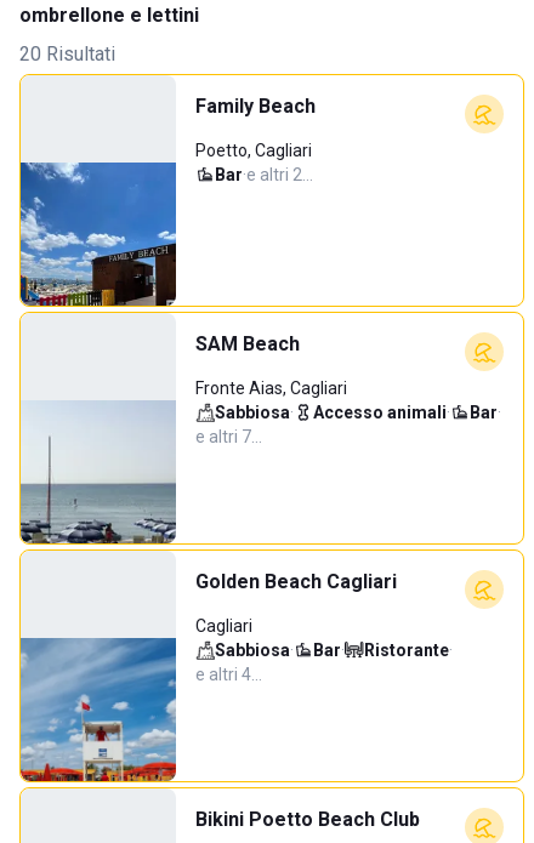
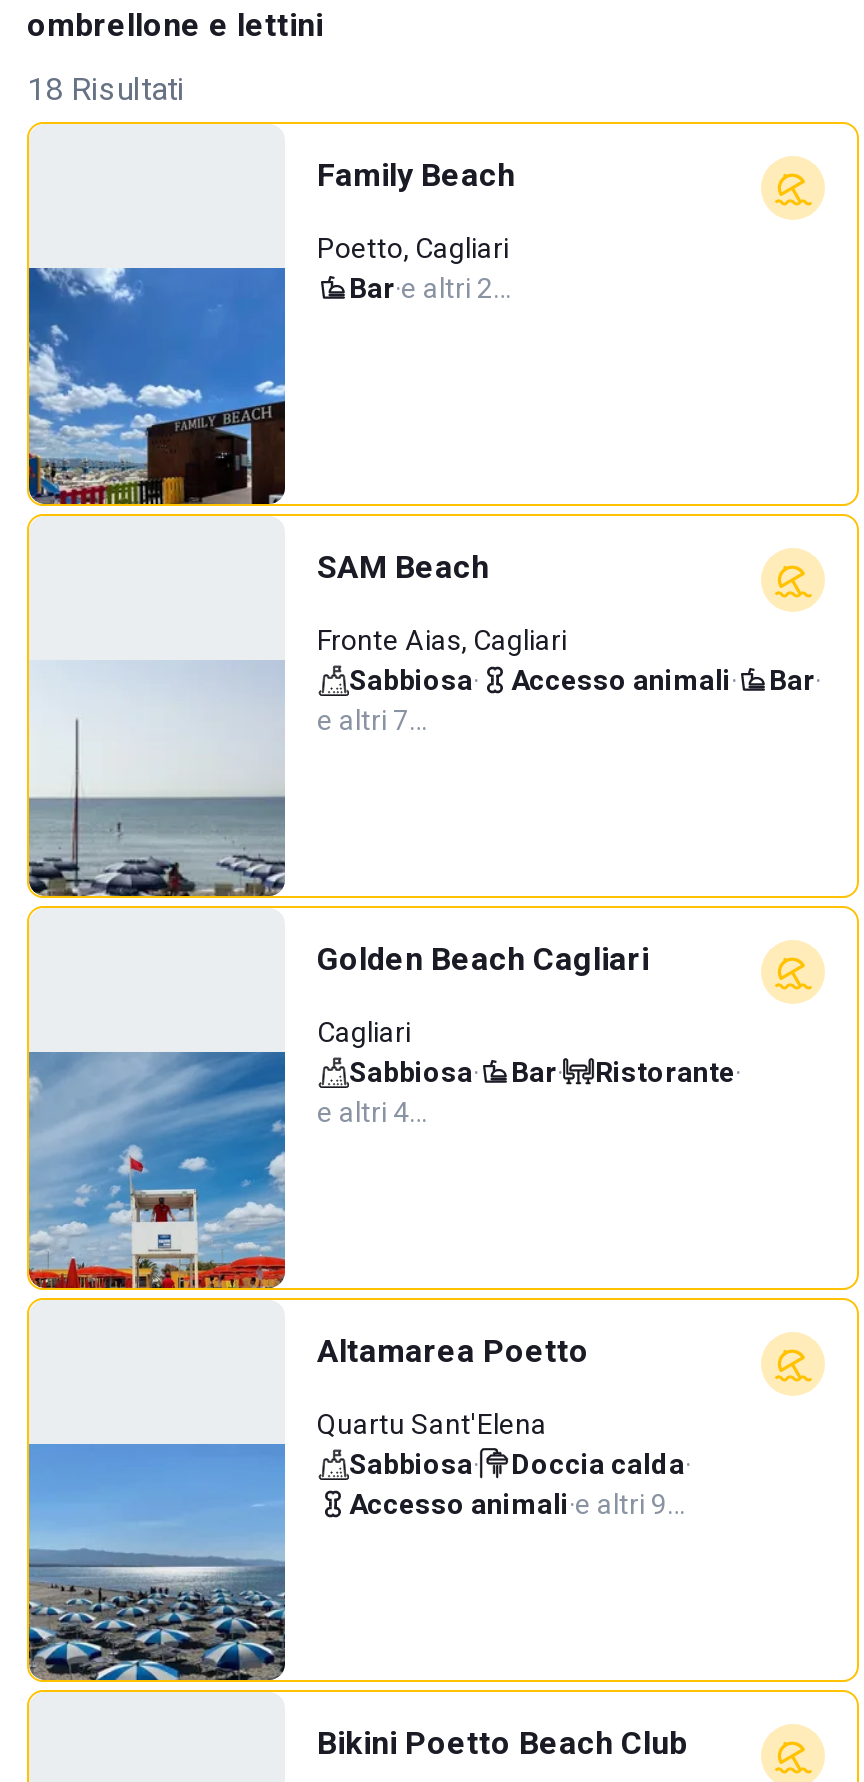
- 20 Risultati
+ 18 Risultati

+ [image]
+ Altamarea Poetto
+ Quartu Sant'Elena
+ Sabbiosa·
+ Doccia calda·
+ Accesso animali·e altri 9…
